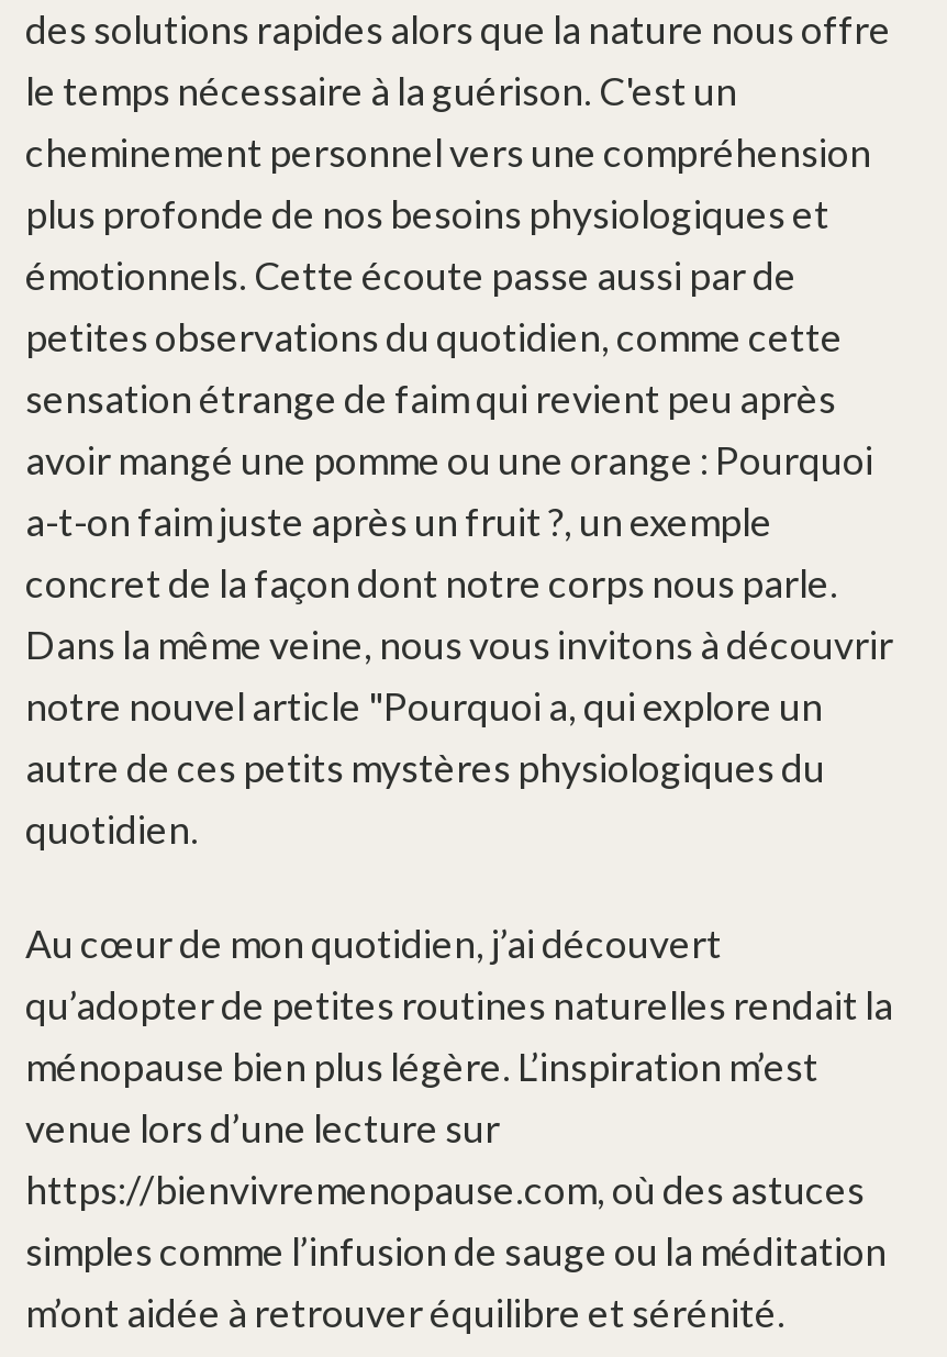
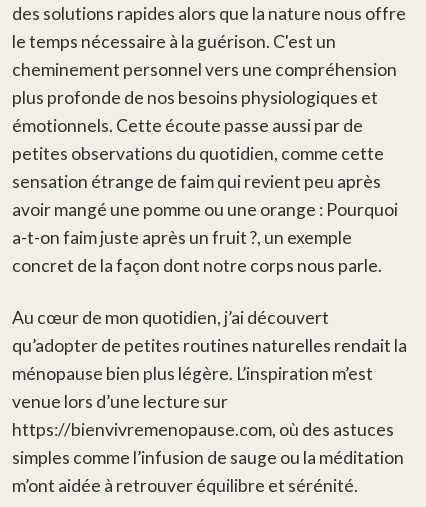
- Dans la même veine, nous vous invitons à découvrir
- notre nouvel article "Pourquoi a, qui explore un
- autre de ces petits mystères physiologiques du
- quotidien.
